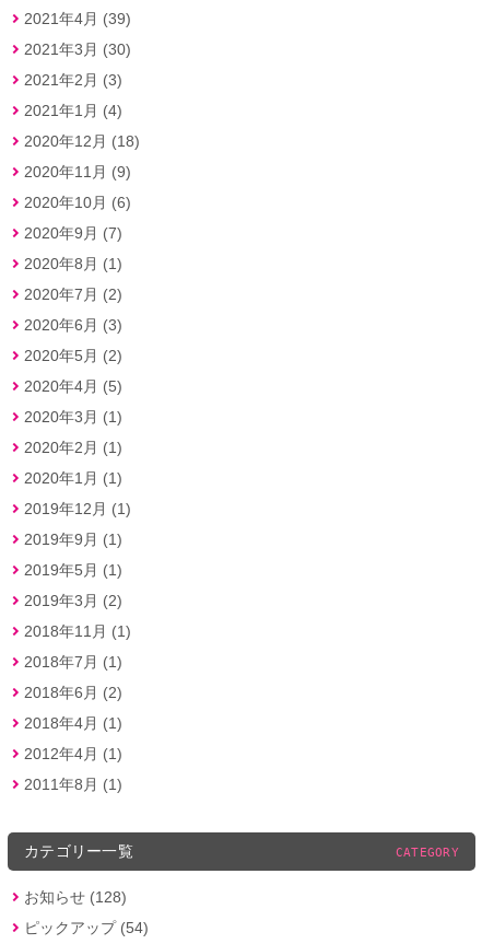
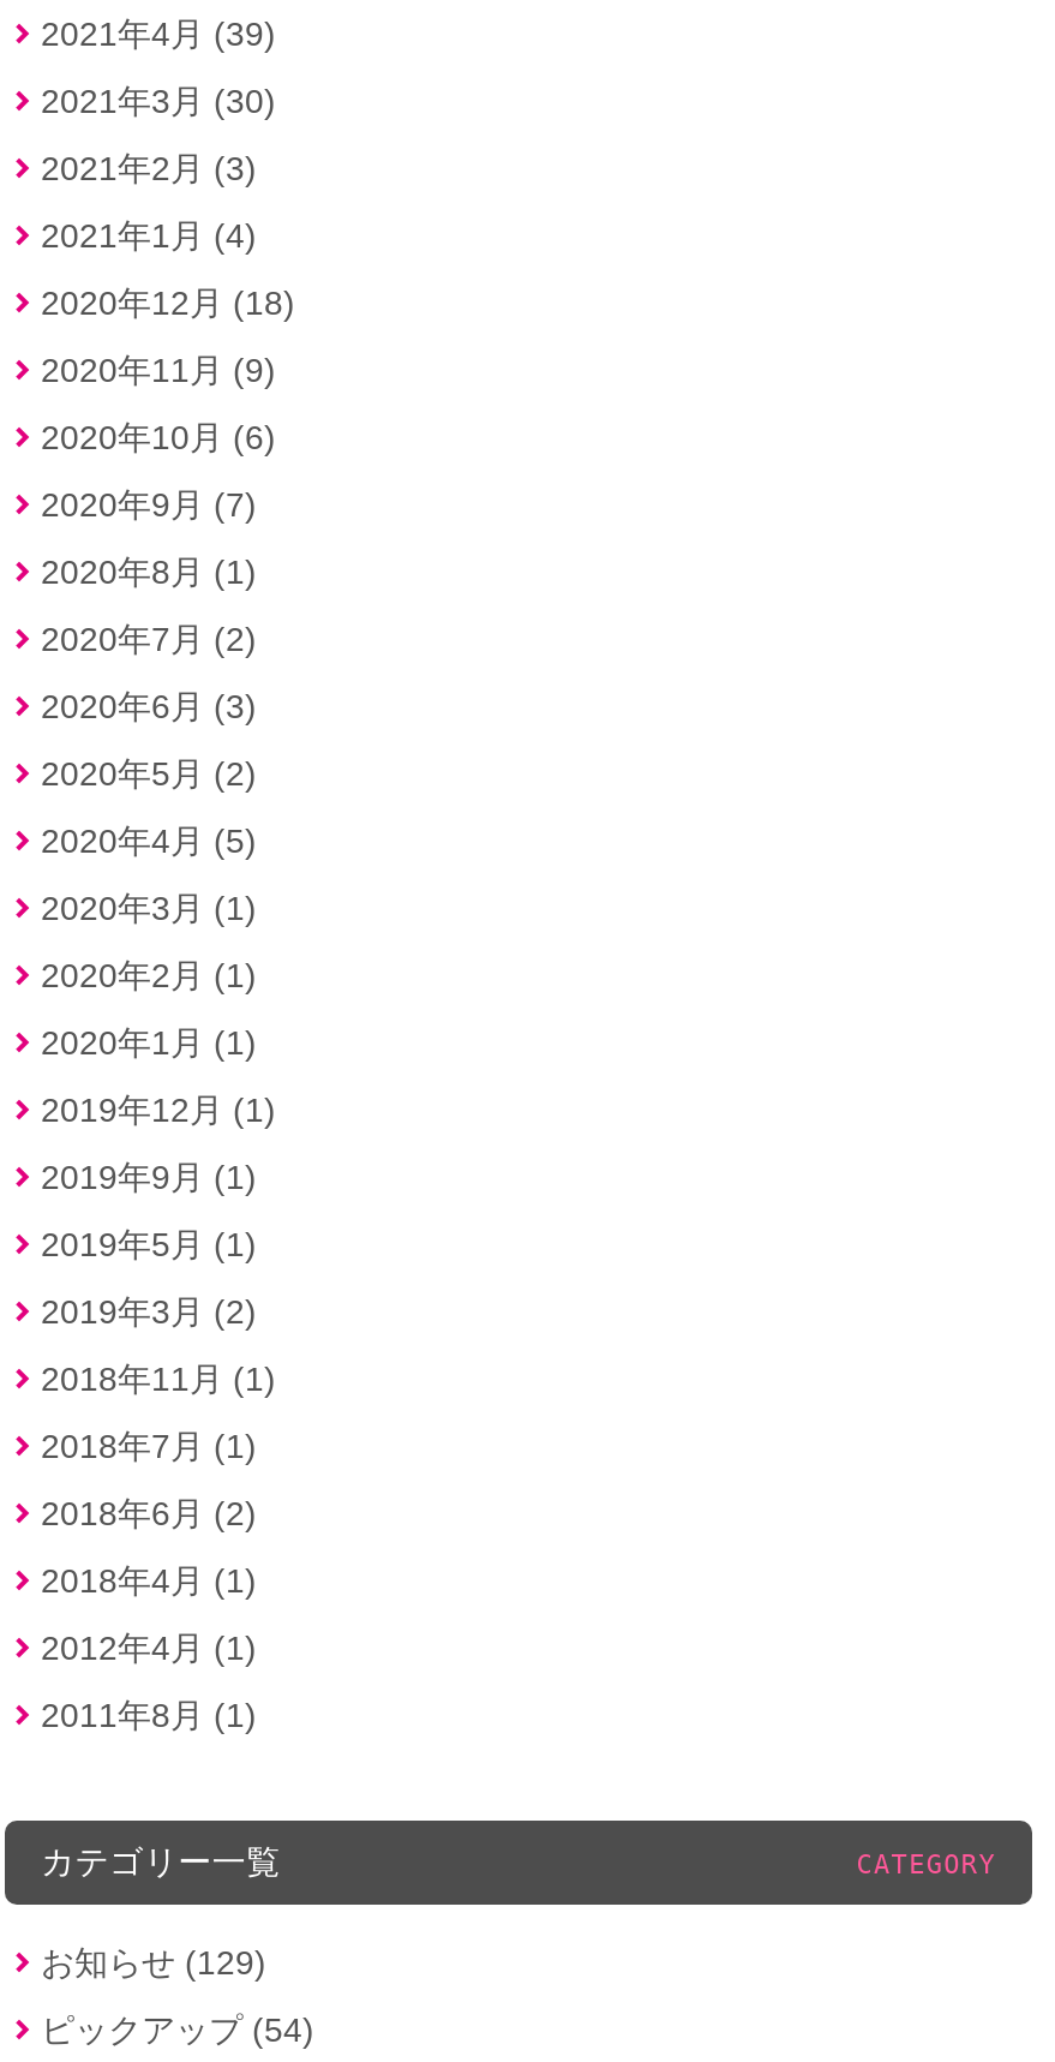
- お知らせ (128)
+ お知らせ (129)
